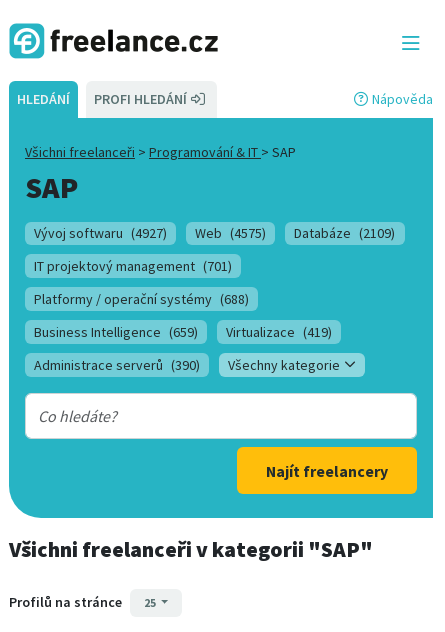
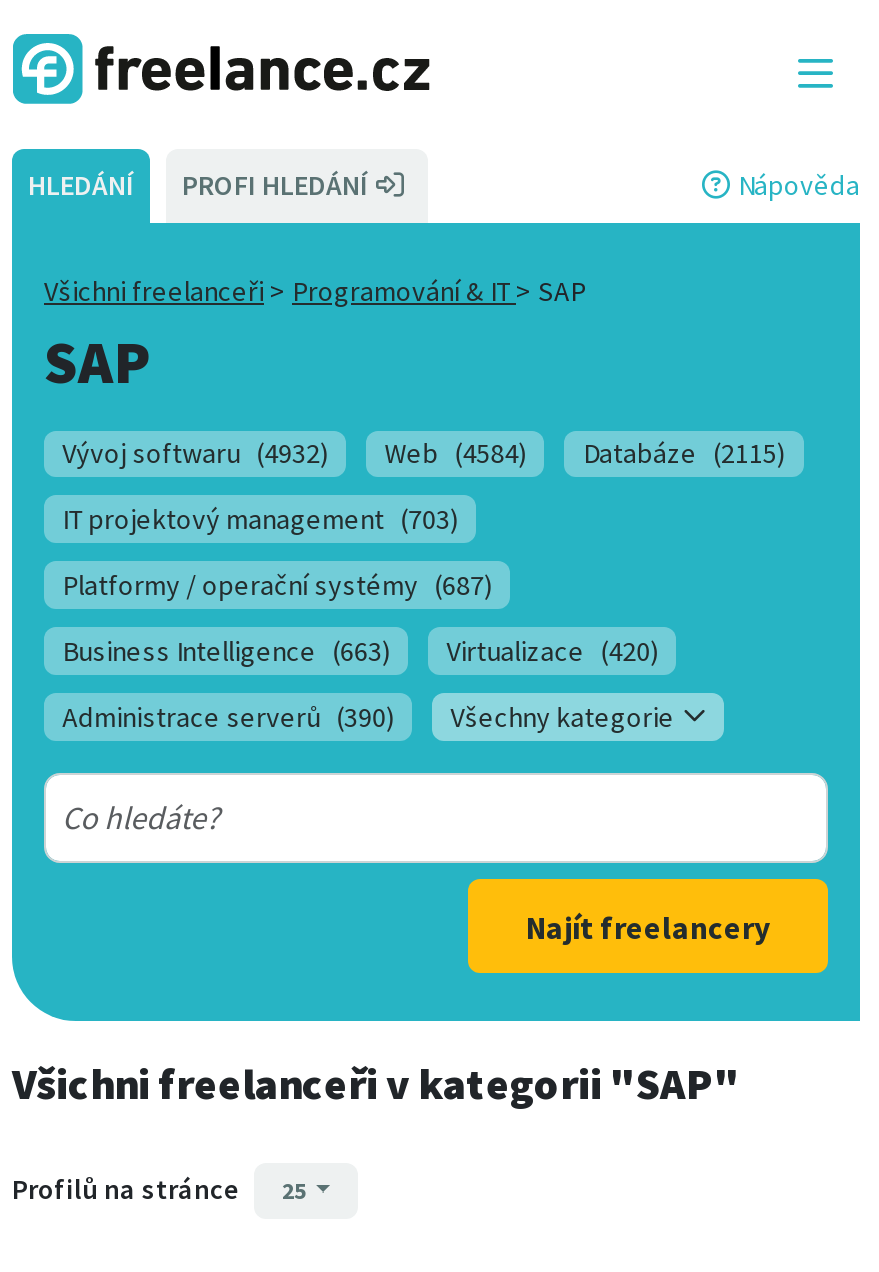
- Vývoj softwaru (4927)
+ Vývoj softwaru (4932)

- Web (4575)
+ Web (4584)

- Databáze (2109)
+ Databáze (2115)

- IT projektový management (701)
+ IT projektový management (703)

- Platformy / operační systémy (688)
+ Platformy / operační systémy (687)

- Business Intelligence (659)
+ Business Intelligence (663)

- Virtualizace (419)
+ Virtualizace (420)
